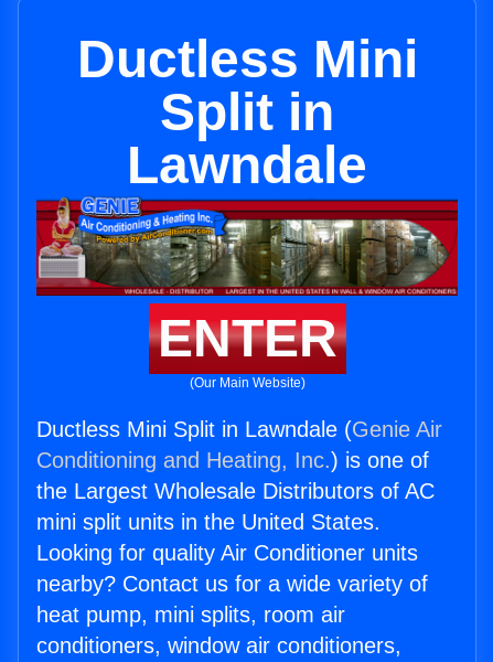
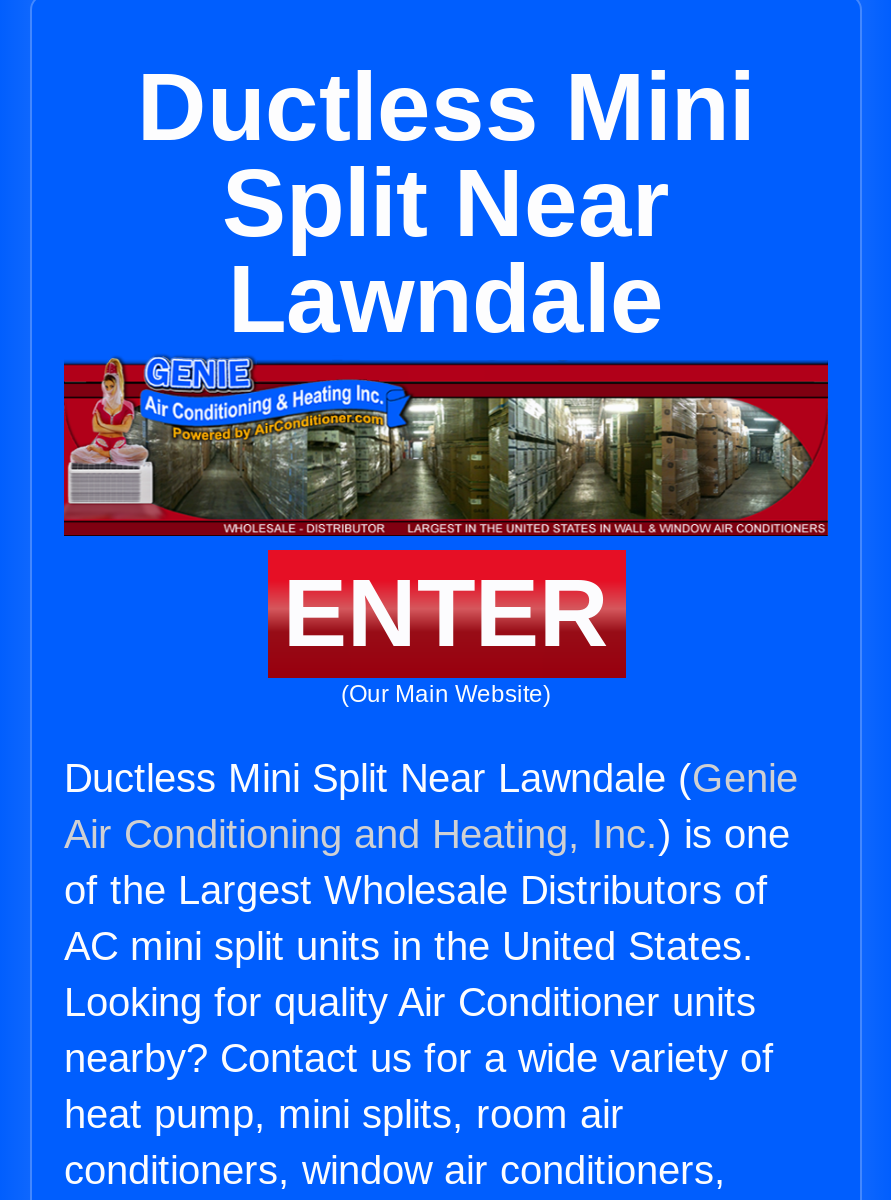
- Split in
+ Split Near

- Ductless Mini Split in Lawndale (Genie Air
- Conditioning and Heating, Inc.) is one of
- the Largest Wholesale Distributors of AC
- mini split units in the United States.
+ Ductless Mini Split Near Lawndale (Genie
+ Air Conditioning and Heating, Inc.) is one
+ of the Largest Wholesale Distributors of
+ AC mini split units in the United States.
